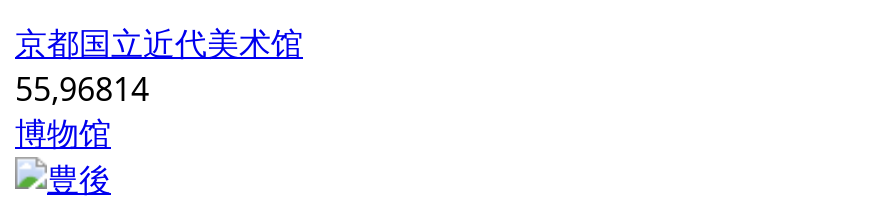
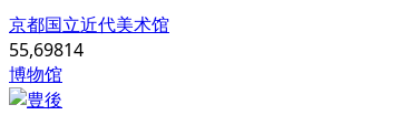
- 55,96814
+ 55,69814
